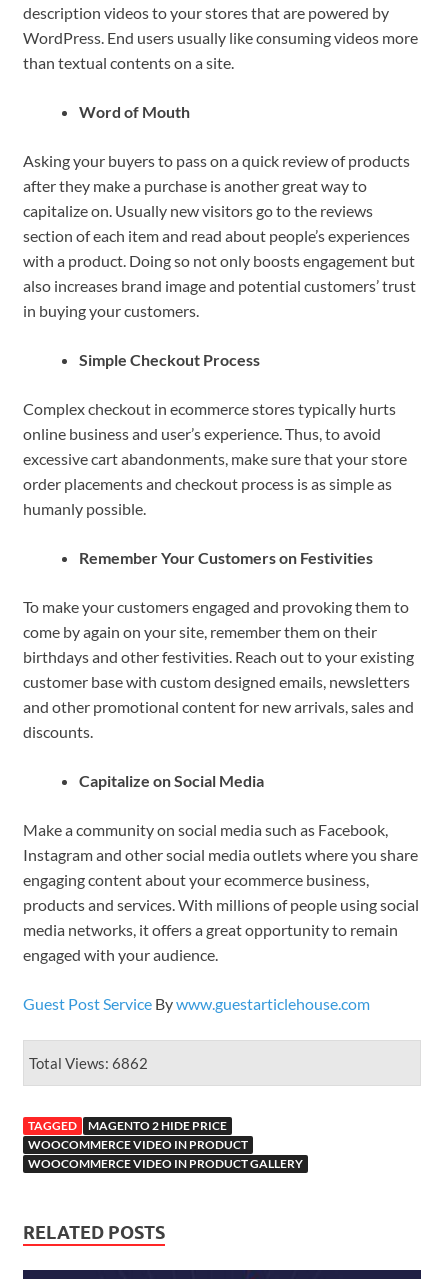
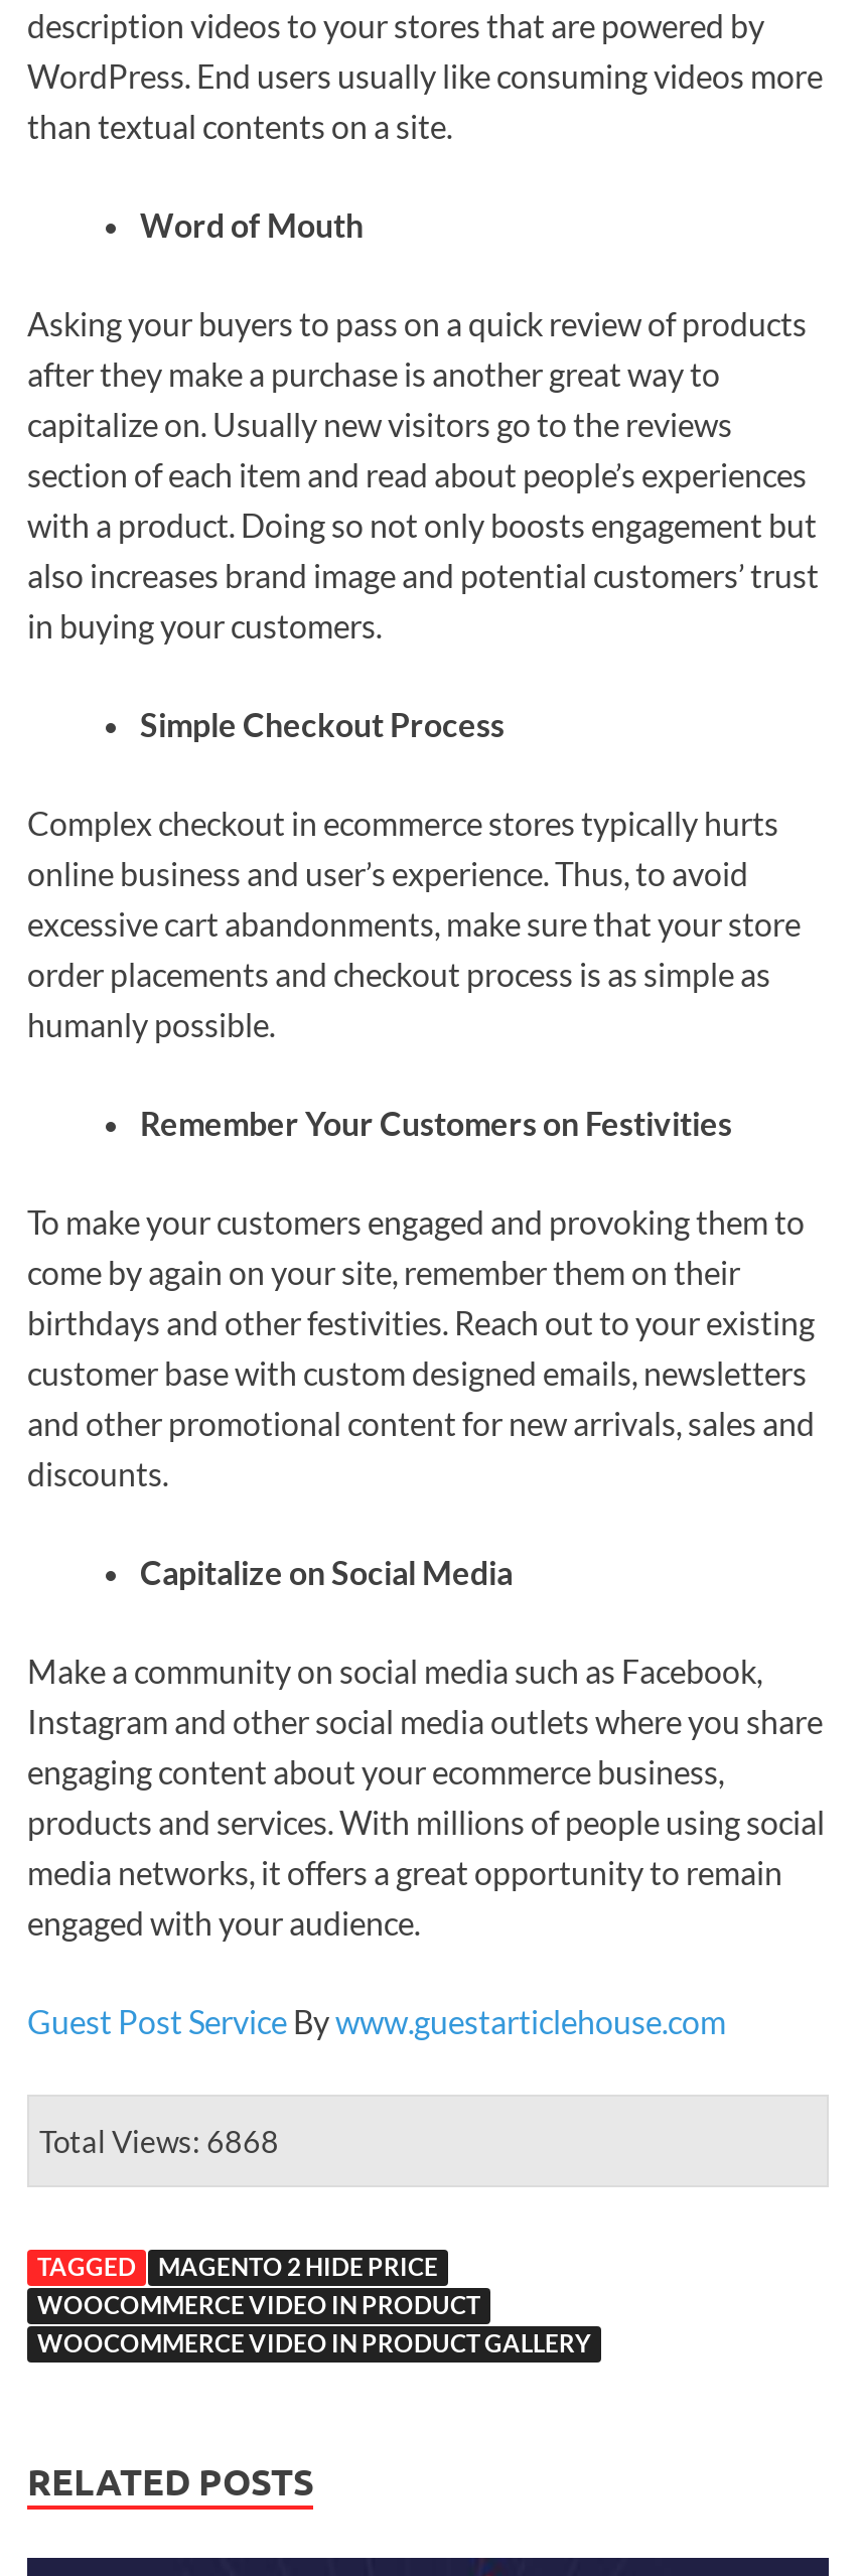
- Total Views: 6862
+ Total Views: 6868
